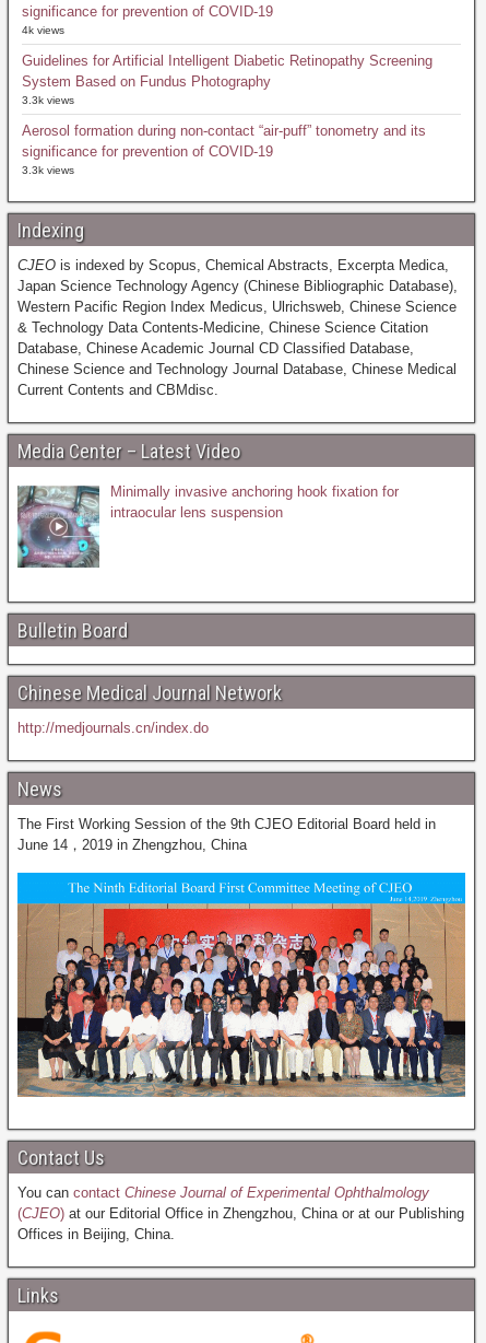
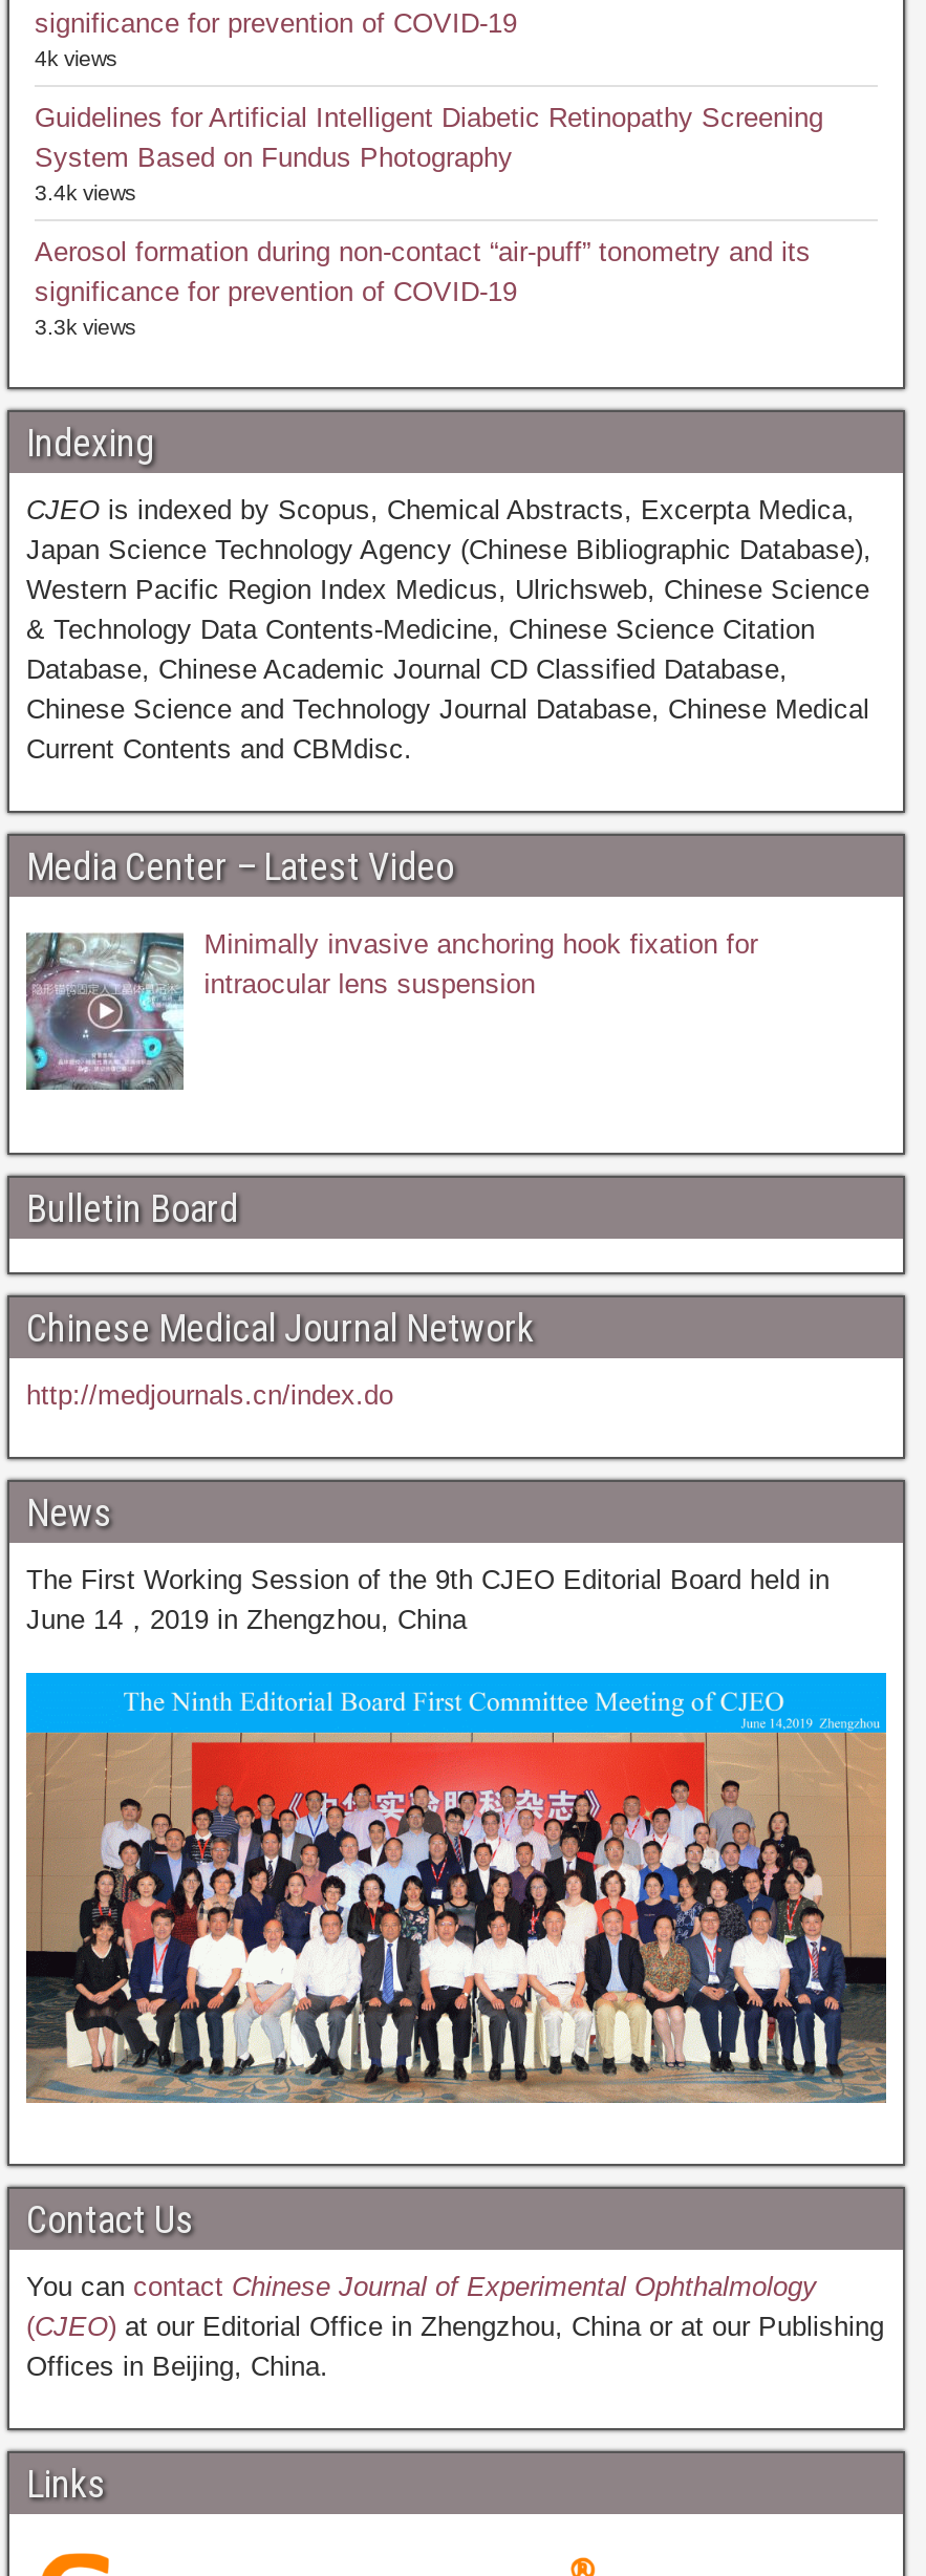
- 3.3k views
+ 3.4k views
